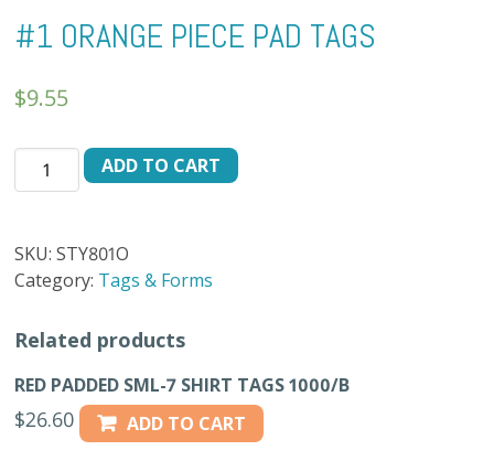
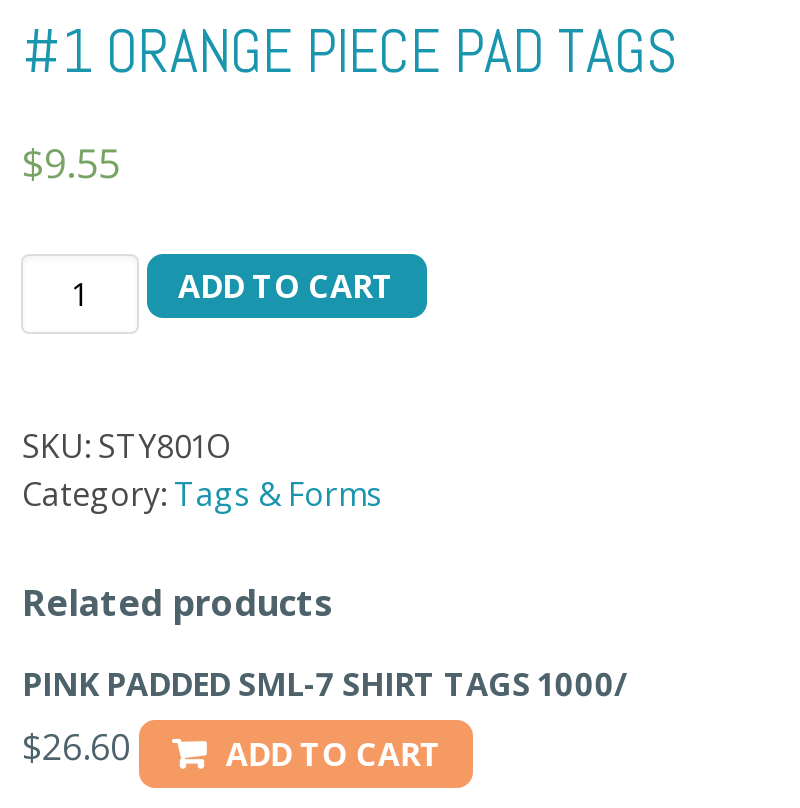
- RED PADDED SML-7 SHIRT TAGS 1000/B
+ PINK PADDED SML-7 SHIRT TAGS 1000/
